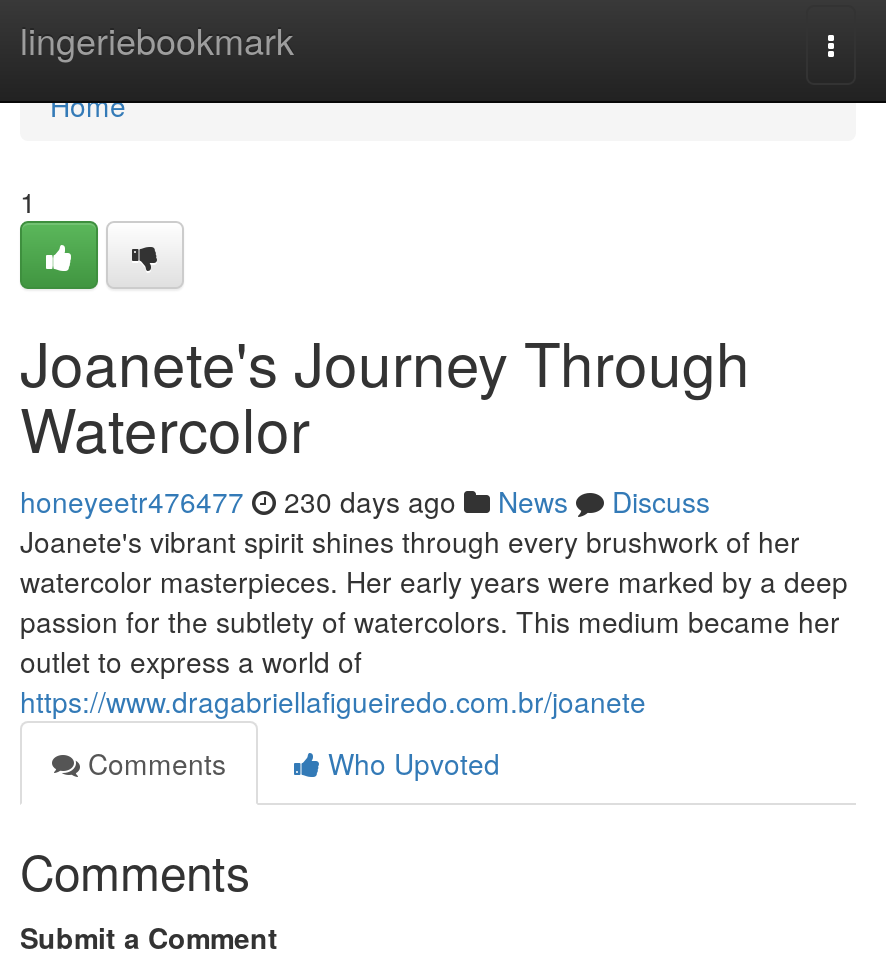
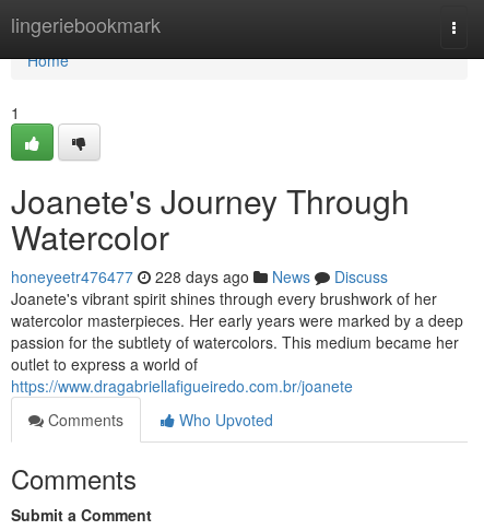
- honeyeetr476477 230 days ago News Discuss
+ honeyeetr476477 228 days ago News Discuss
